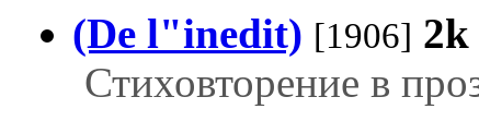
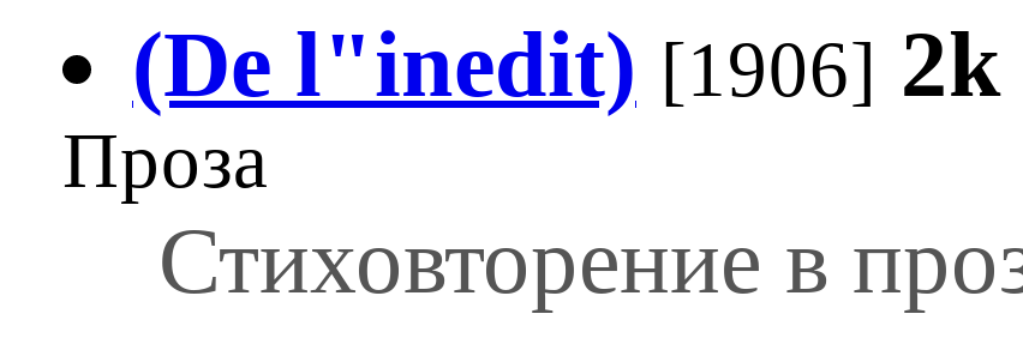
+ Проза
